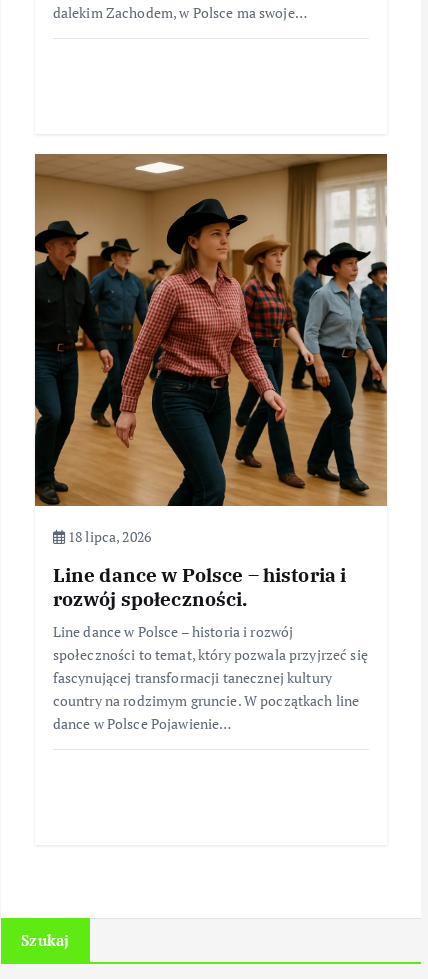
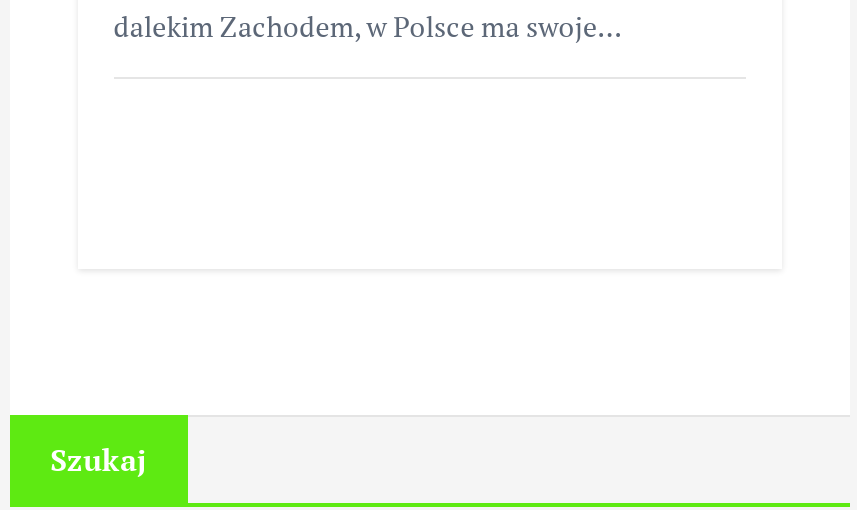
- [image]
- 18 lipca, 2026
- Line dance w Polsce – historia i
- rozwój społeczności.
- Line dance w Polsce – historia i rozwój
- społeczności to temat, który pozwala przyjrzeć się
- fascynującej transformacji tanecznej kultury
- country na rodzimym gruncie. W początkach line
- dance w Polsce Pojawienie…
